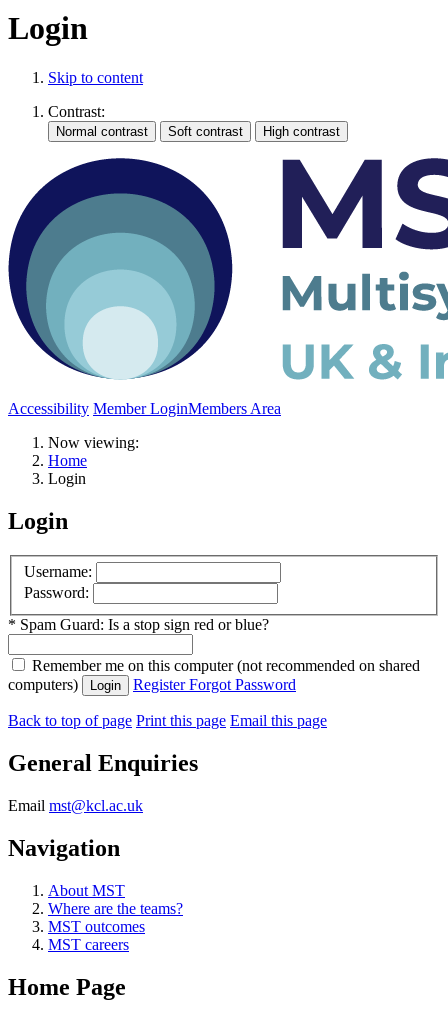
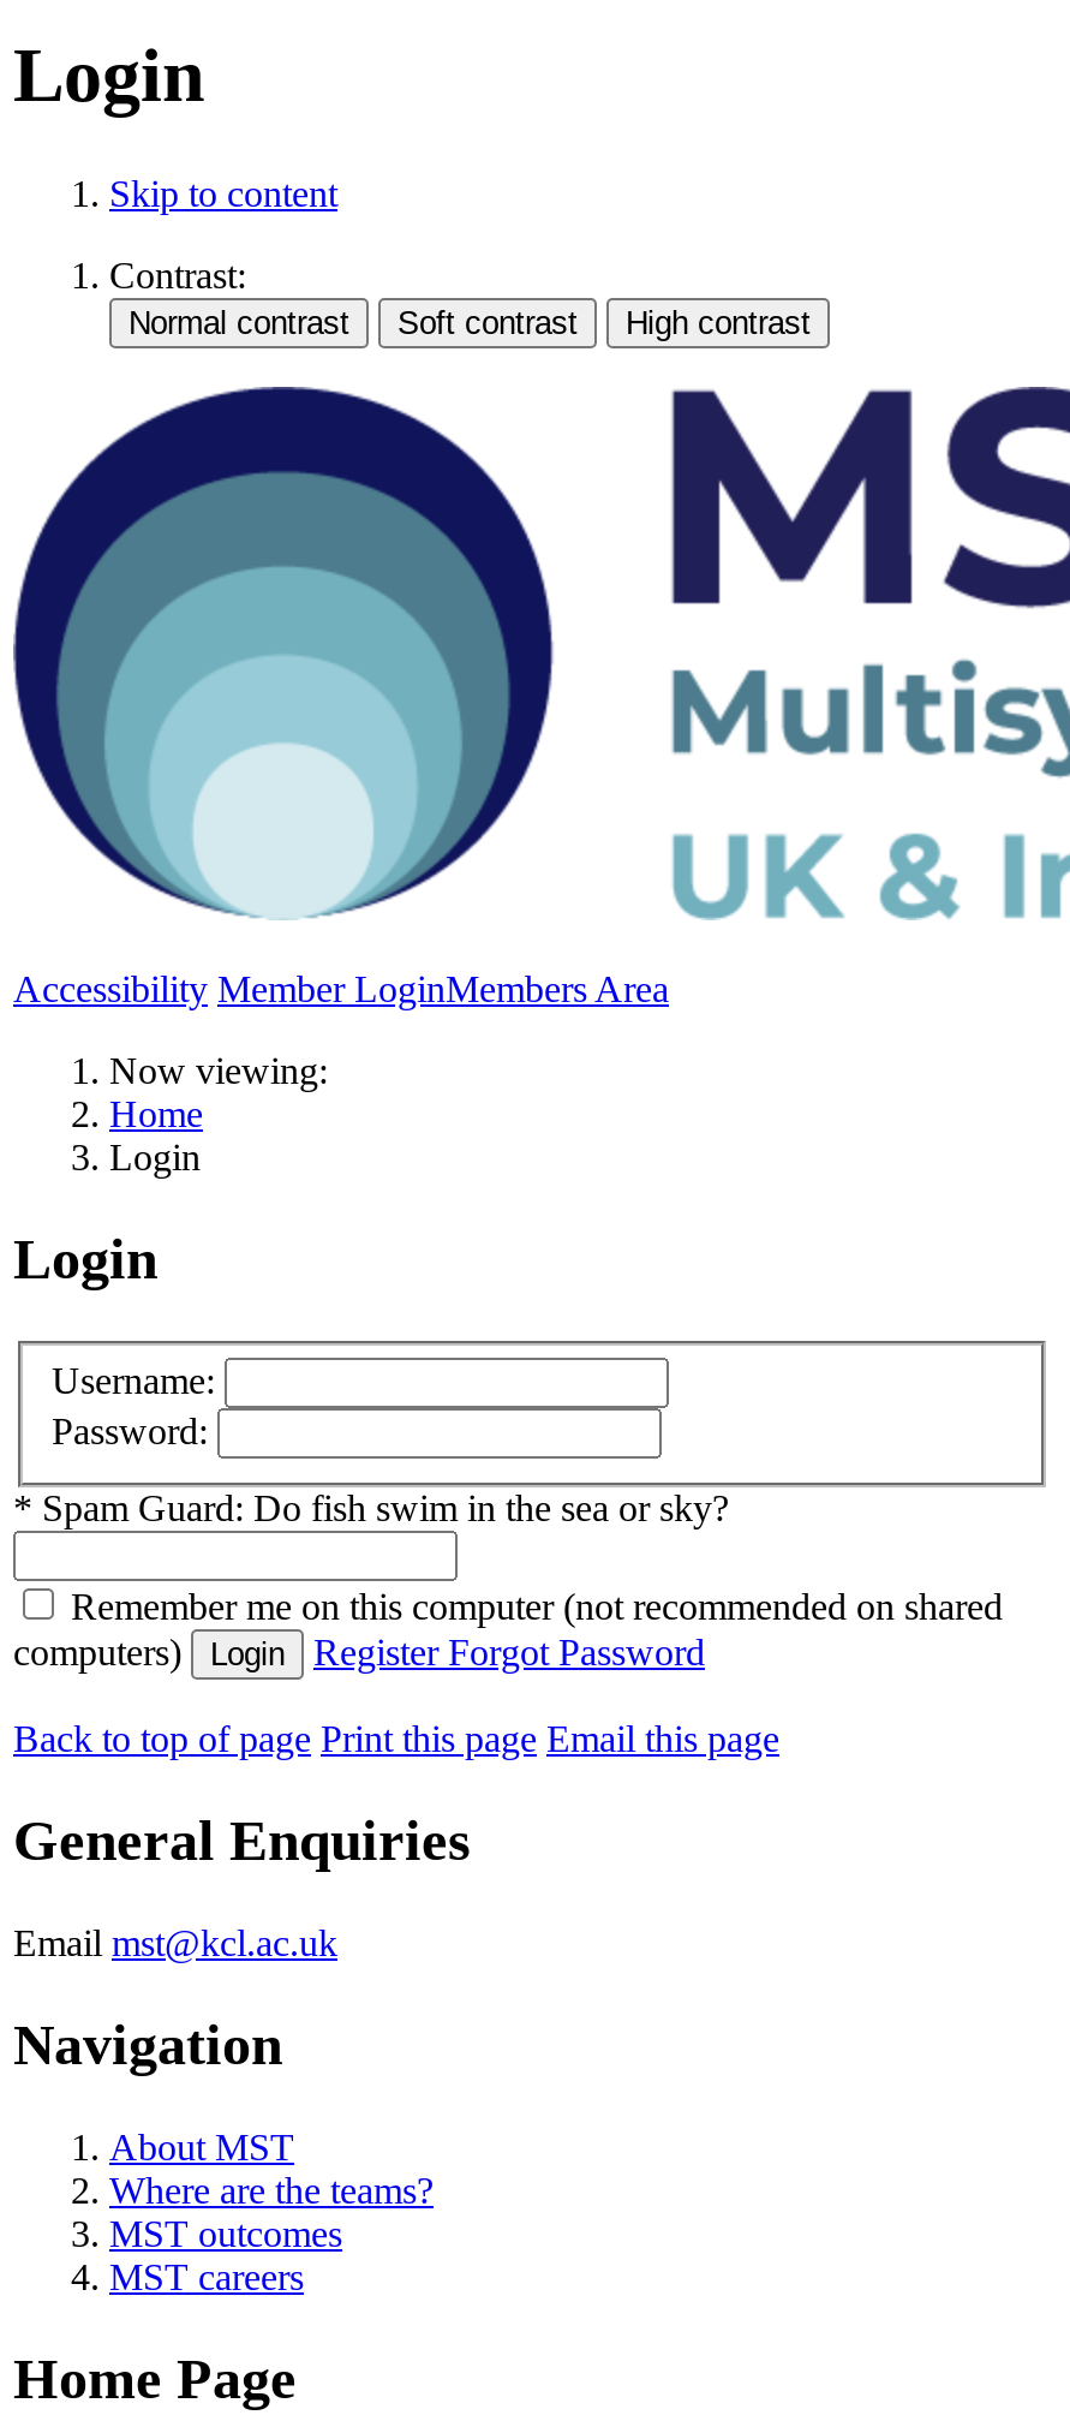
- * Spam Guard: Is a stop sign red or blue?
+ * Spam Guard: Do fish swim in the sea or sky?
